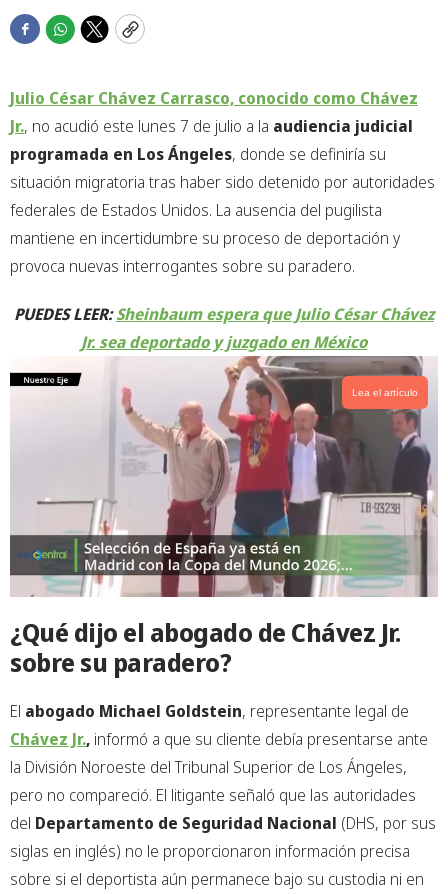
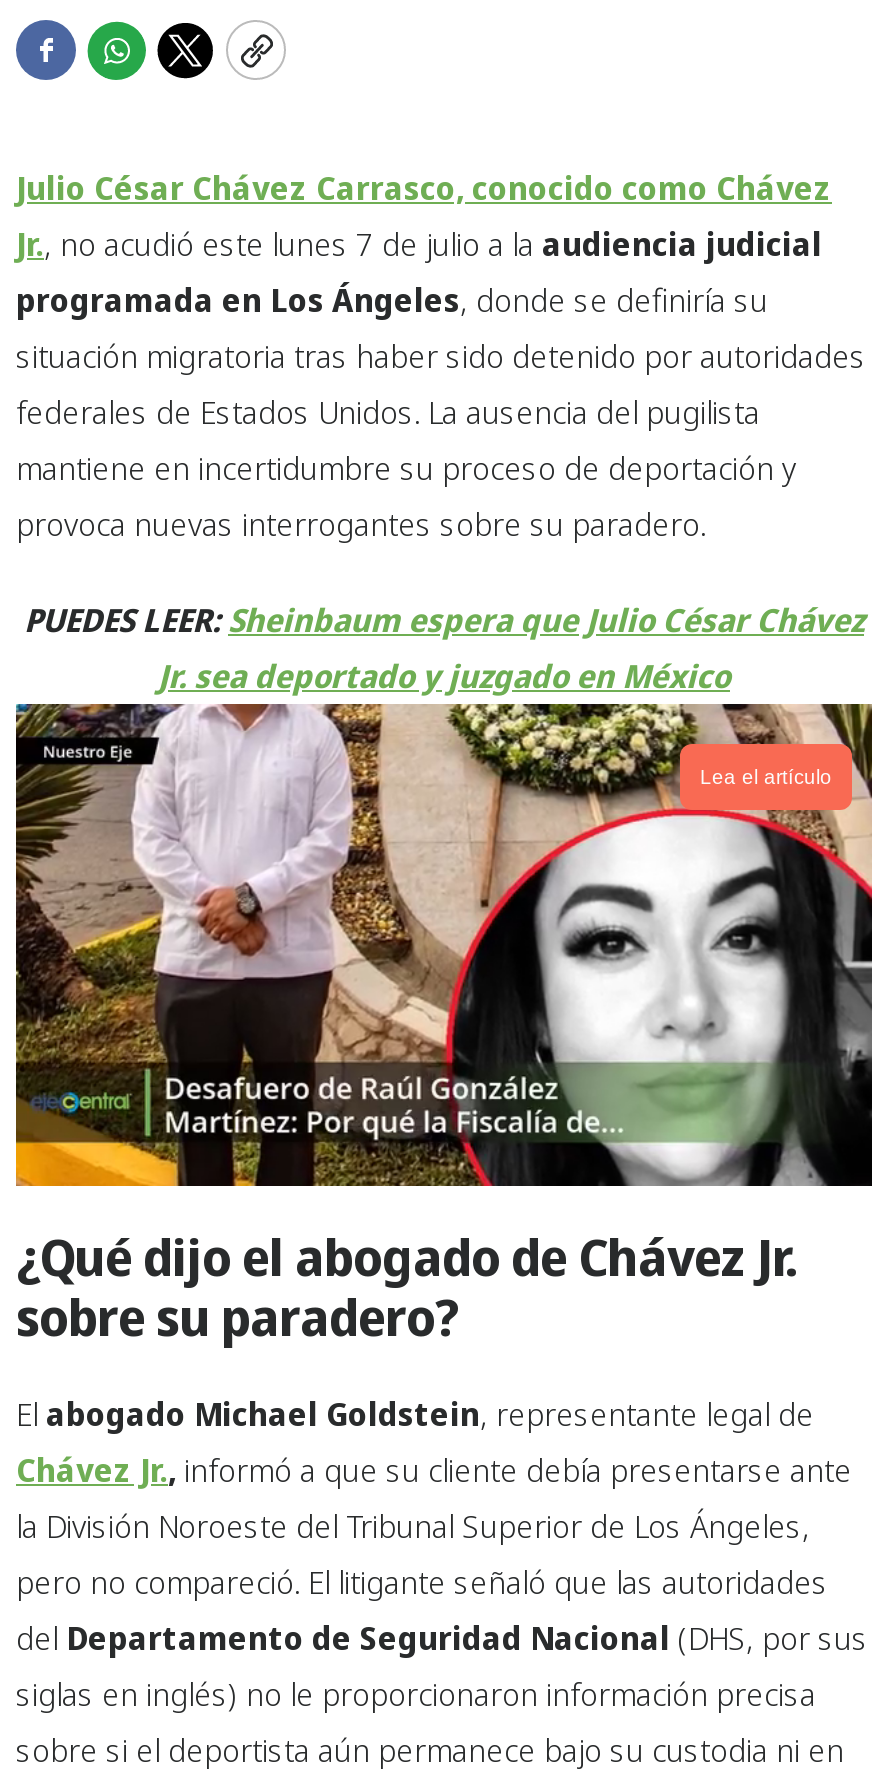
- [image]
+ [image]
